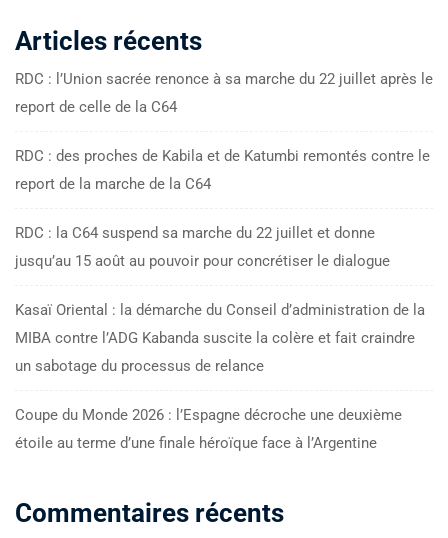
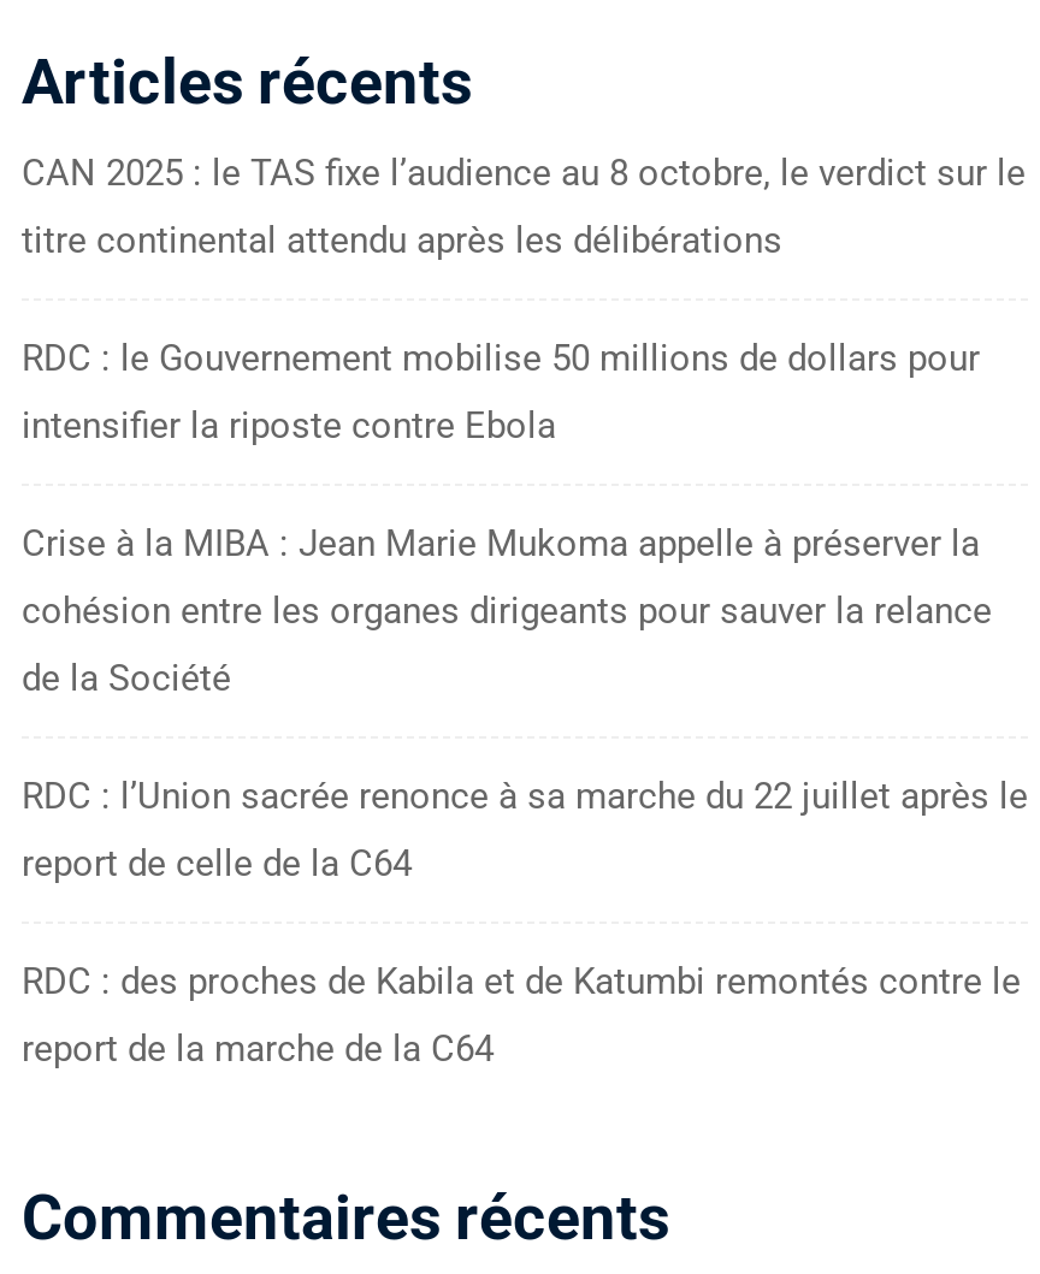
+ CAN 2025 : le TAS fixe l’audience au 8 octobre, le verdict sur le
+ titre continental attendu après les délibérations
+ RDC : le Gouvernement mobilise 50 millions de dollars pour
+ intensifier la riposte contre Ebola
+ Crise à la MIBA : Jean Marie Mukoma appelle à préserver la
+ cohésion entre les organes dirigeants pour sauver la relance
+ de la Société

moved down: RDC : l’Union sacrée renonce à sa marche du 22 juillet après le | report de celle de la C64 | RDC : des proches de Kabila et de Katumbi remontés contre le | report de la marche de la C64

- RDC : la C64 suspend sa marche du 22 juillet et donne
- jusqu’au 15 août au pouvoir pour concrétiser le dialogue
- Kasaï Oriental : la démarche du Conseil d’administration de la
- MIBA contre l’ADG Kabanda suscite la colère et fait craindre
- un sabotage du processus de relance
- Coupe du Monde 2026 : l’Espagne décroche une deuxième
- étoile au terme d’une finale héroïque face à l’Argentine
